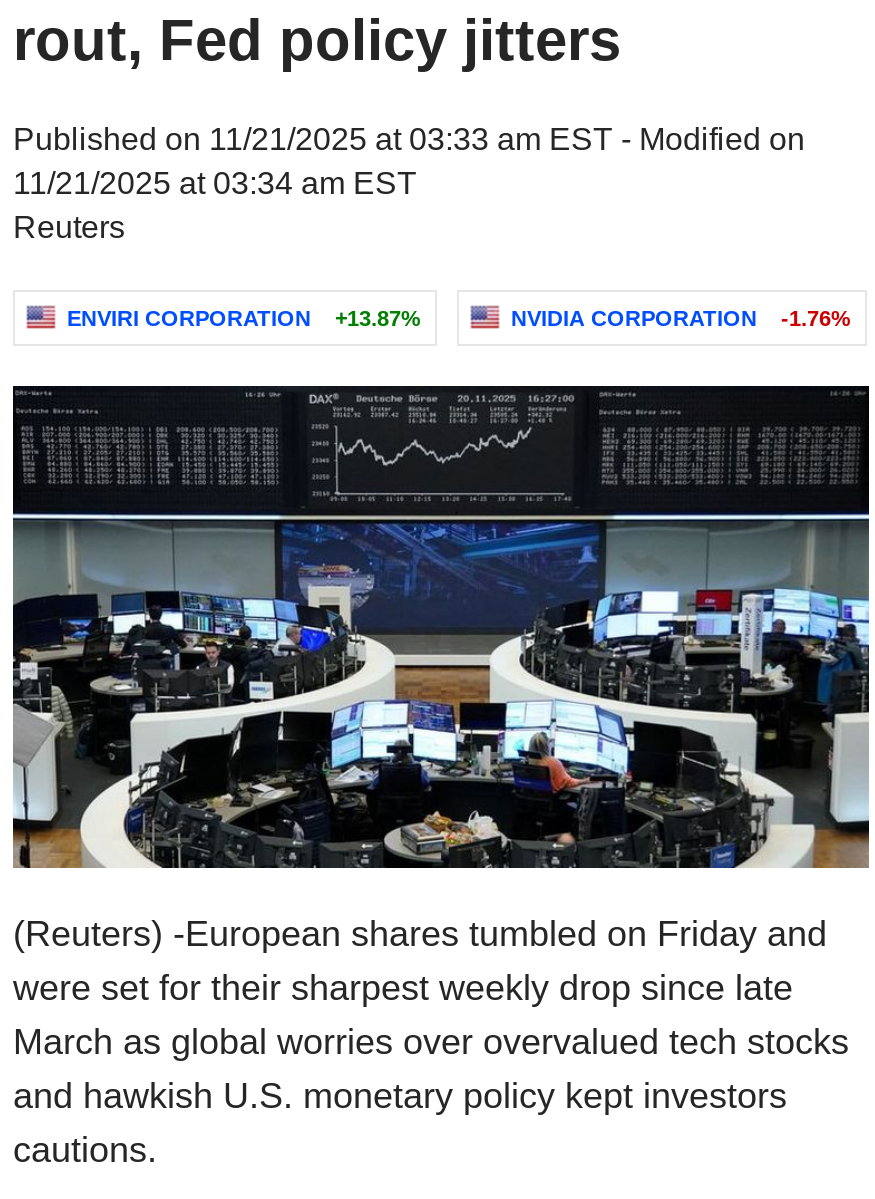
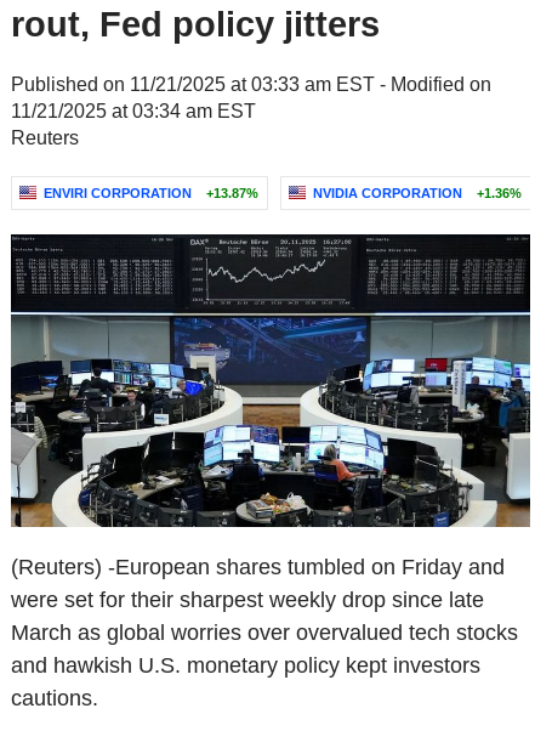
- NVIDIA CORPORATION -1.76%
+ NVIDIA CORPORATION +1.36%
